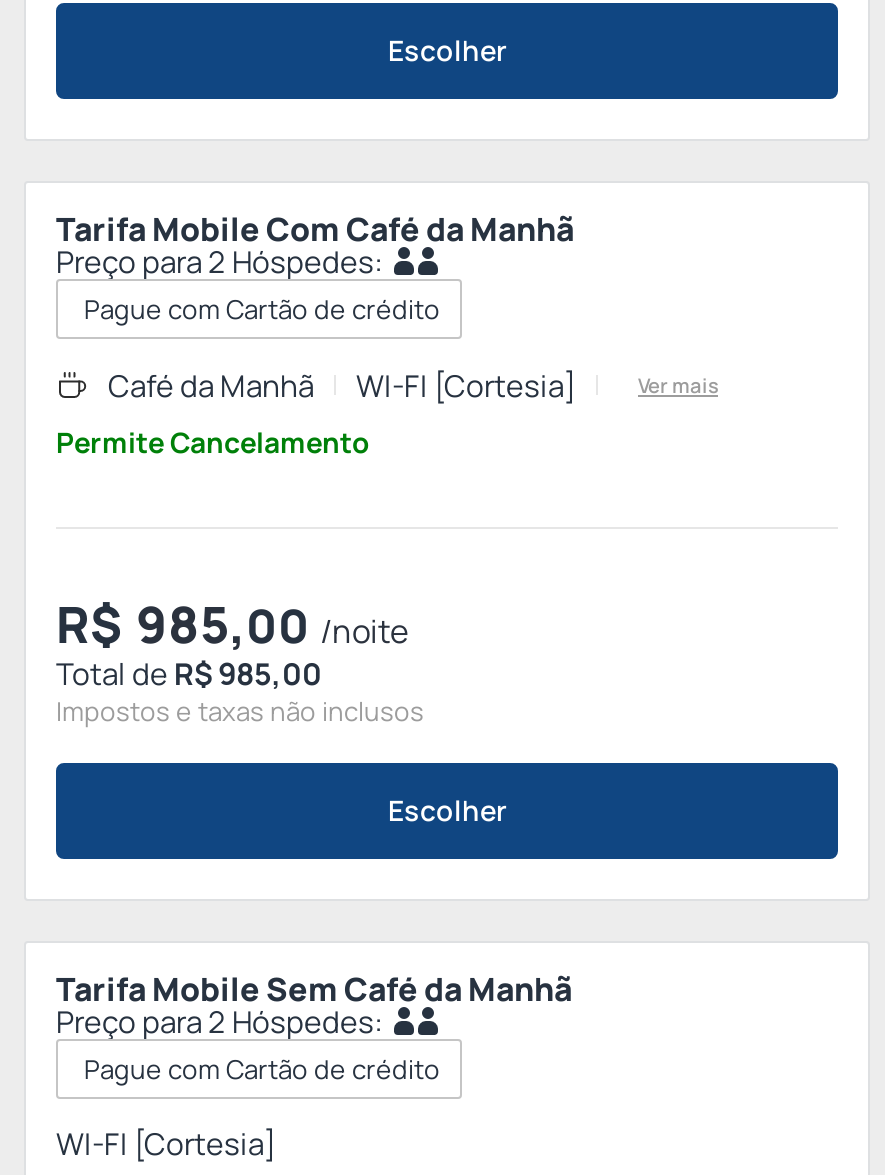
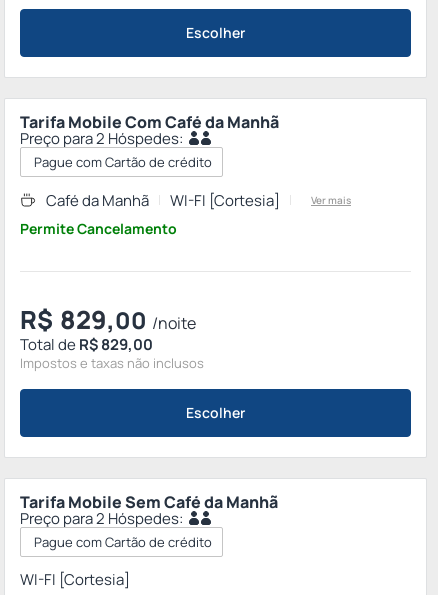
- R$ 985,00 /noite
+ R$ 829,00 /noite

- Total de R$ 985,00
+ Total de R$ 829,00
